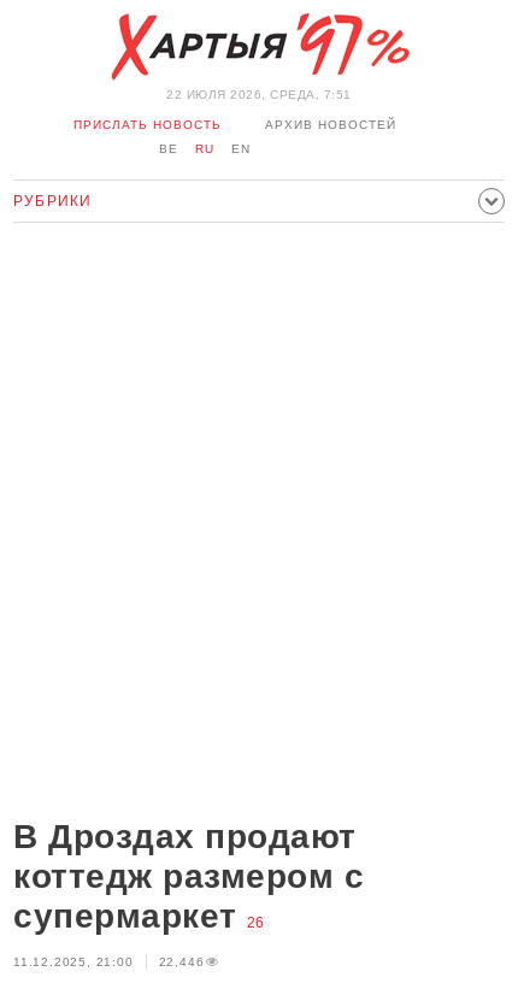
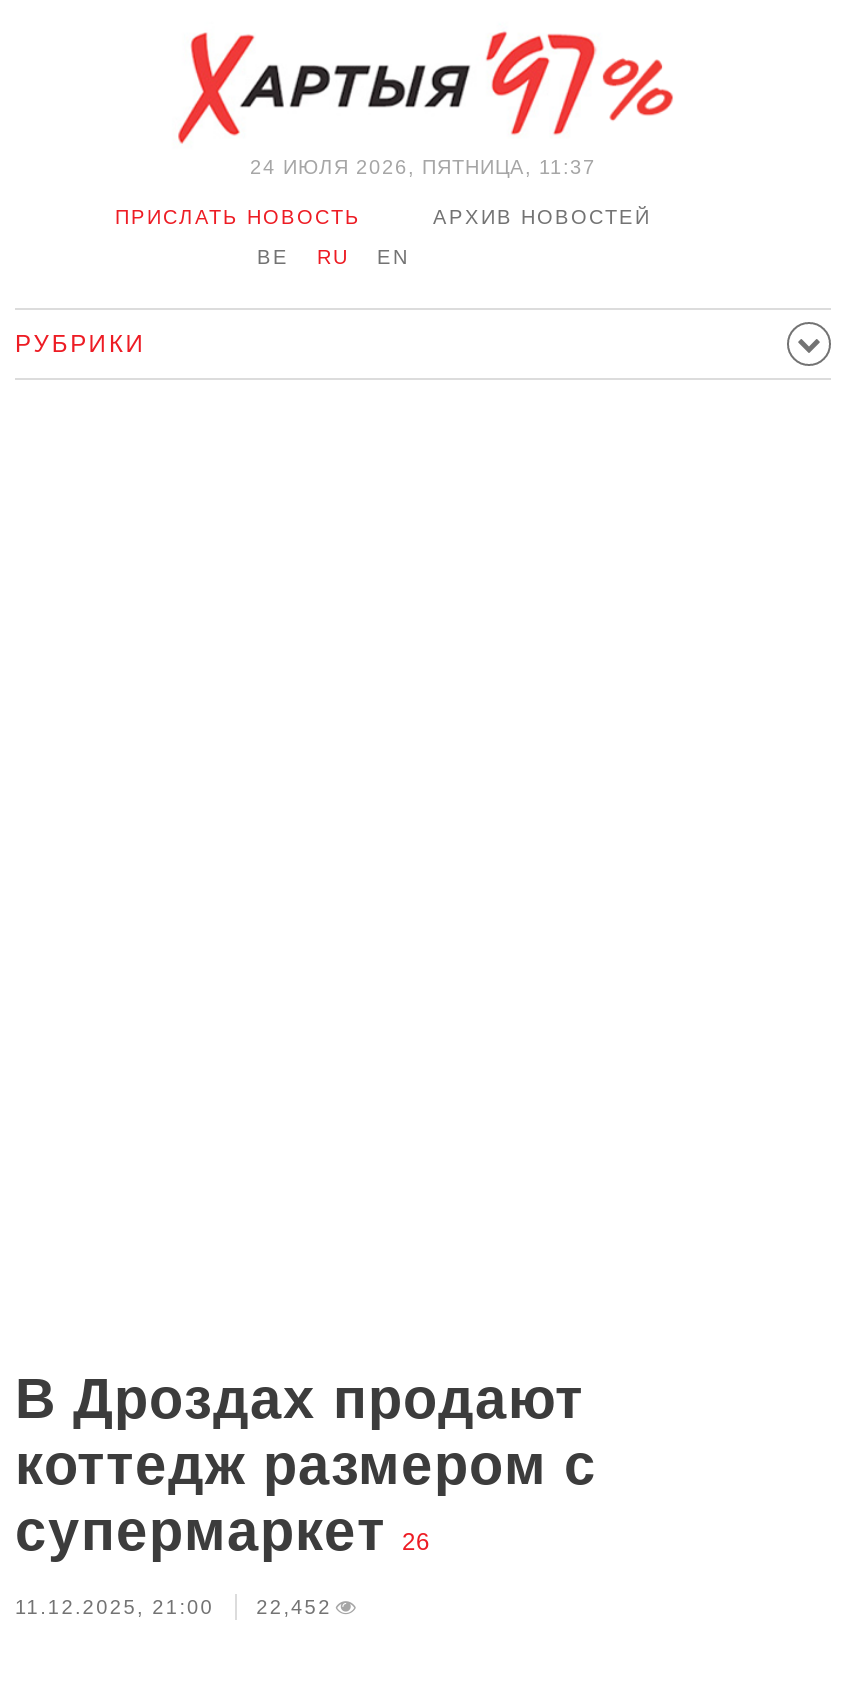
- 22 ИЮЛЯ 2026, СРЕДА, 7:51
+ 24 ИЮЛЯ 2026, ПЯТНИЦА, 11:37

- 11.12.2025, 21:00 22,446
+ 11.12.2025, 21:00 22,452
